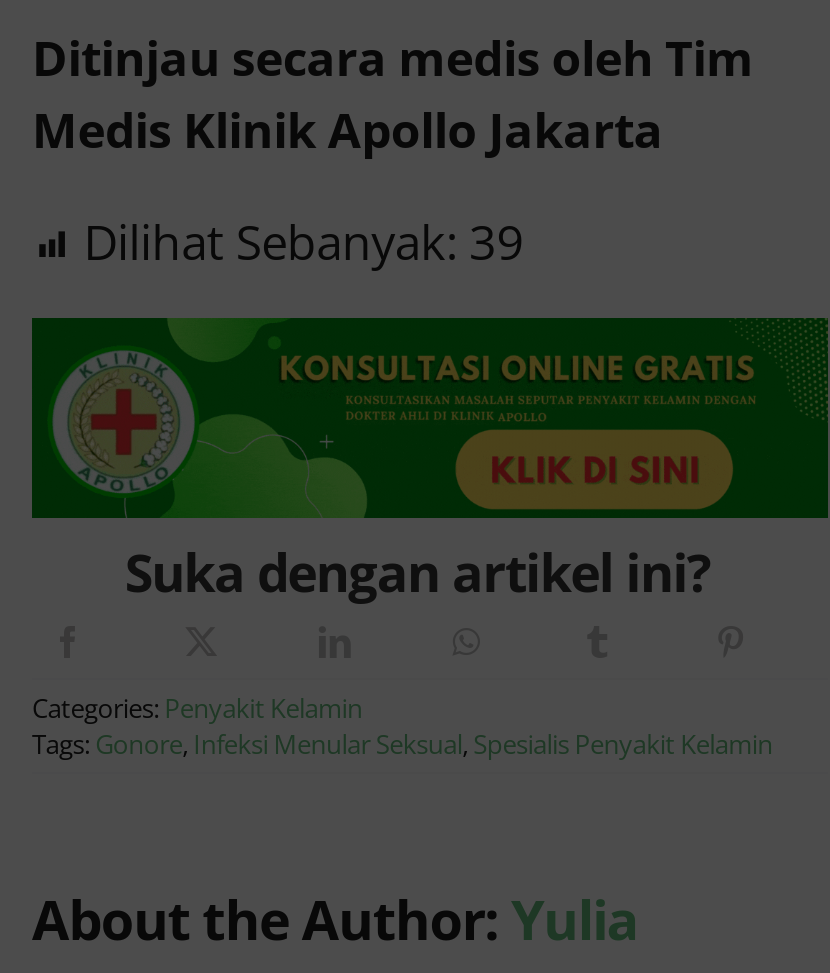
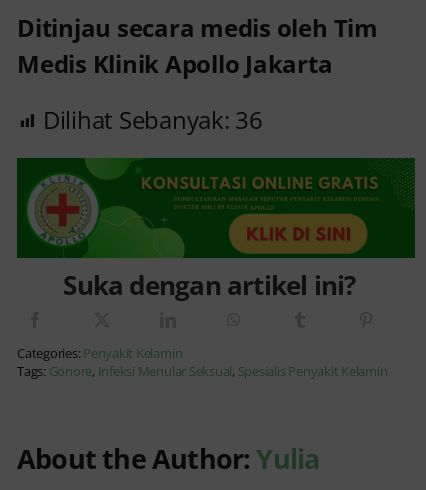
- Dilihat Sebanyak: 39
+ Dilihat Sebanyak: 36
